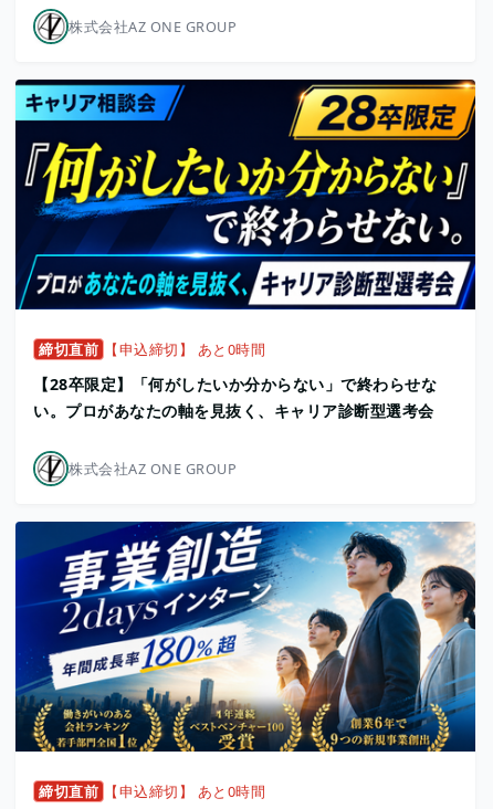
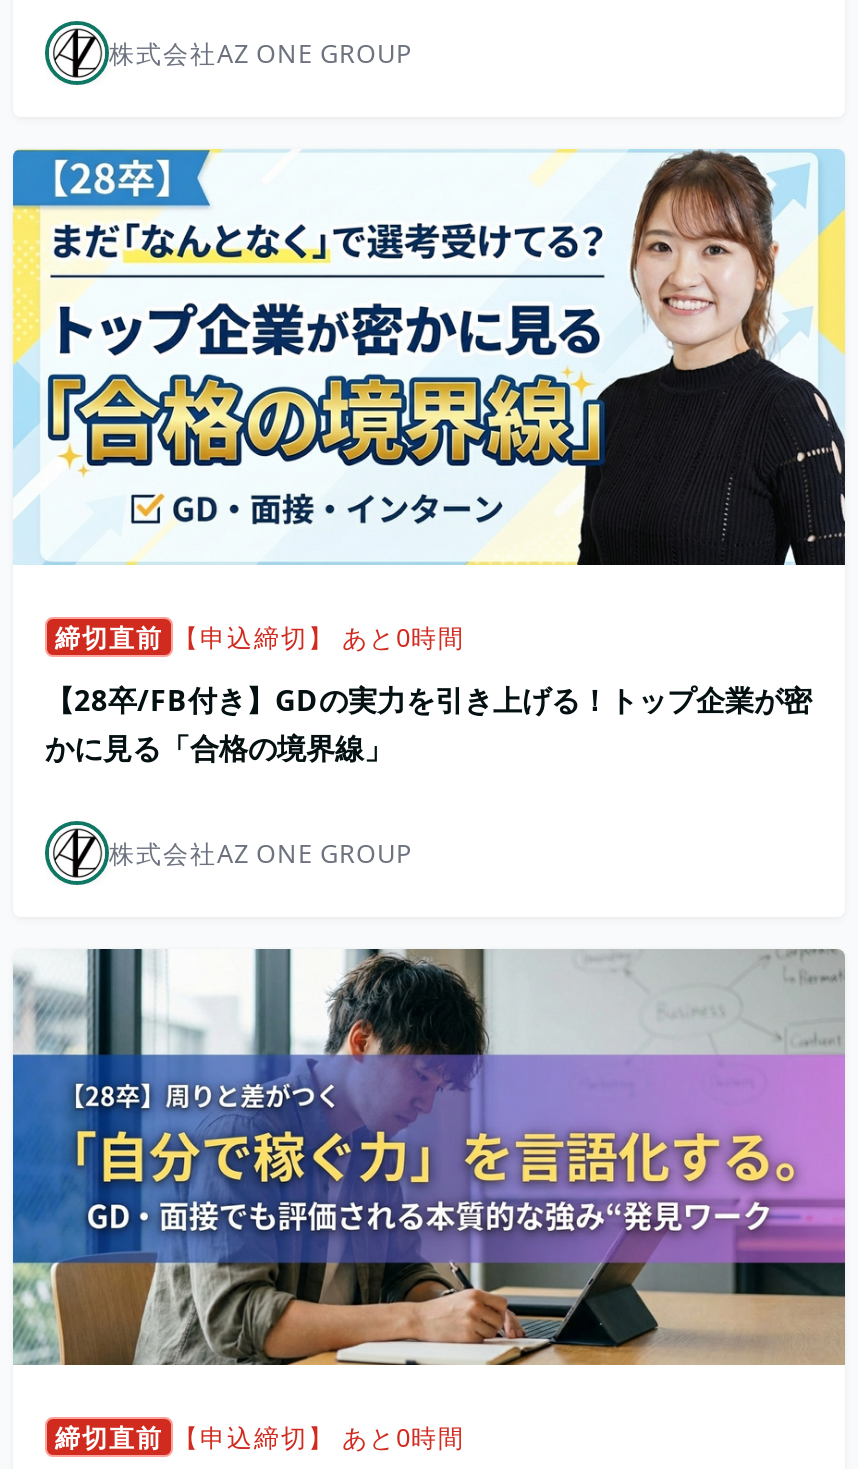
- [image]
+ [image]

- 【28卒限定】「何がしたいか分からない」で終わらせな
- い。プロがあなたの軸を見抜く、キャリア診断型選考会
+ 【28卒/FB付き】GDの実力を引き上げる！トップ企業が密
+ かに見る「合格の境界線」

- [image]
+ [image]
